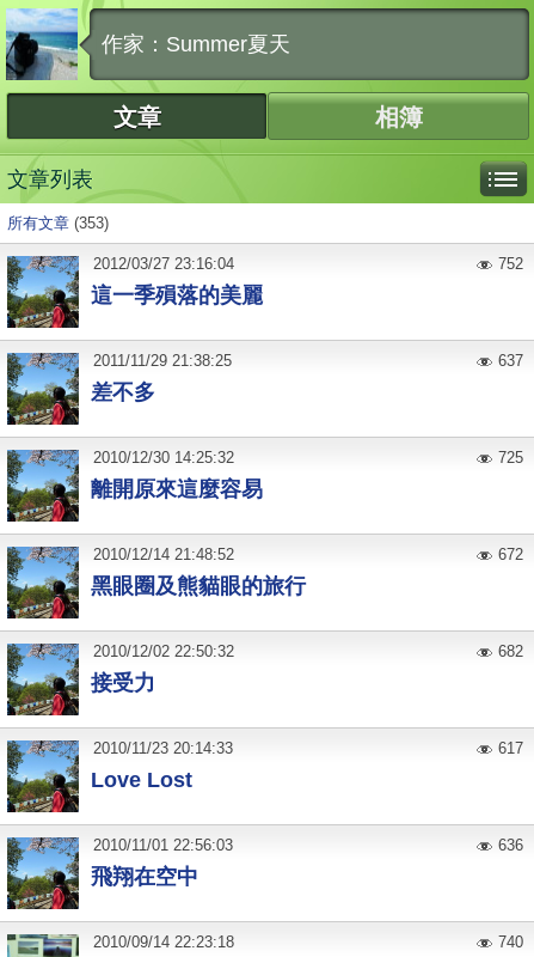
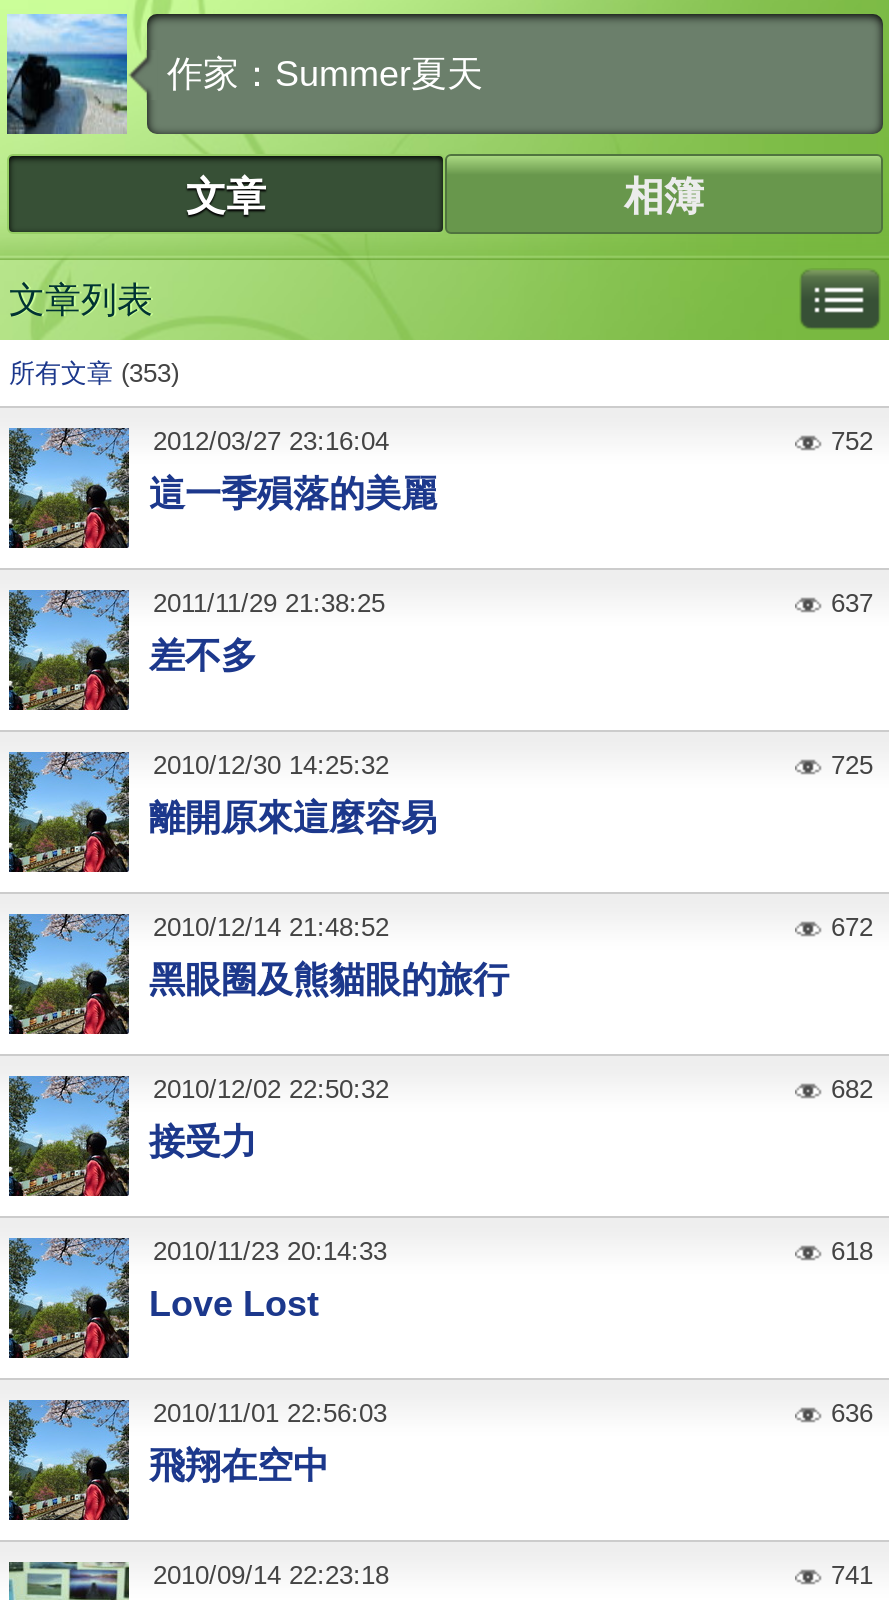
- 617
+ 618

- 740
+ 741
